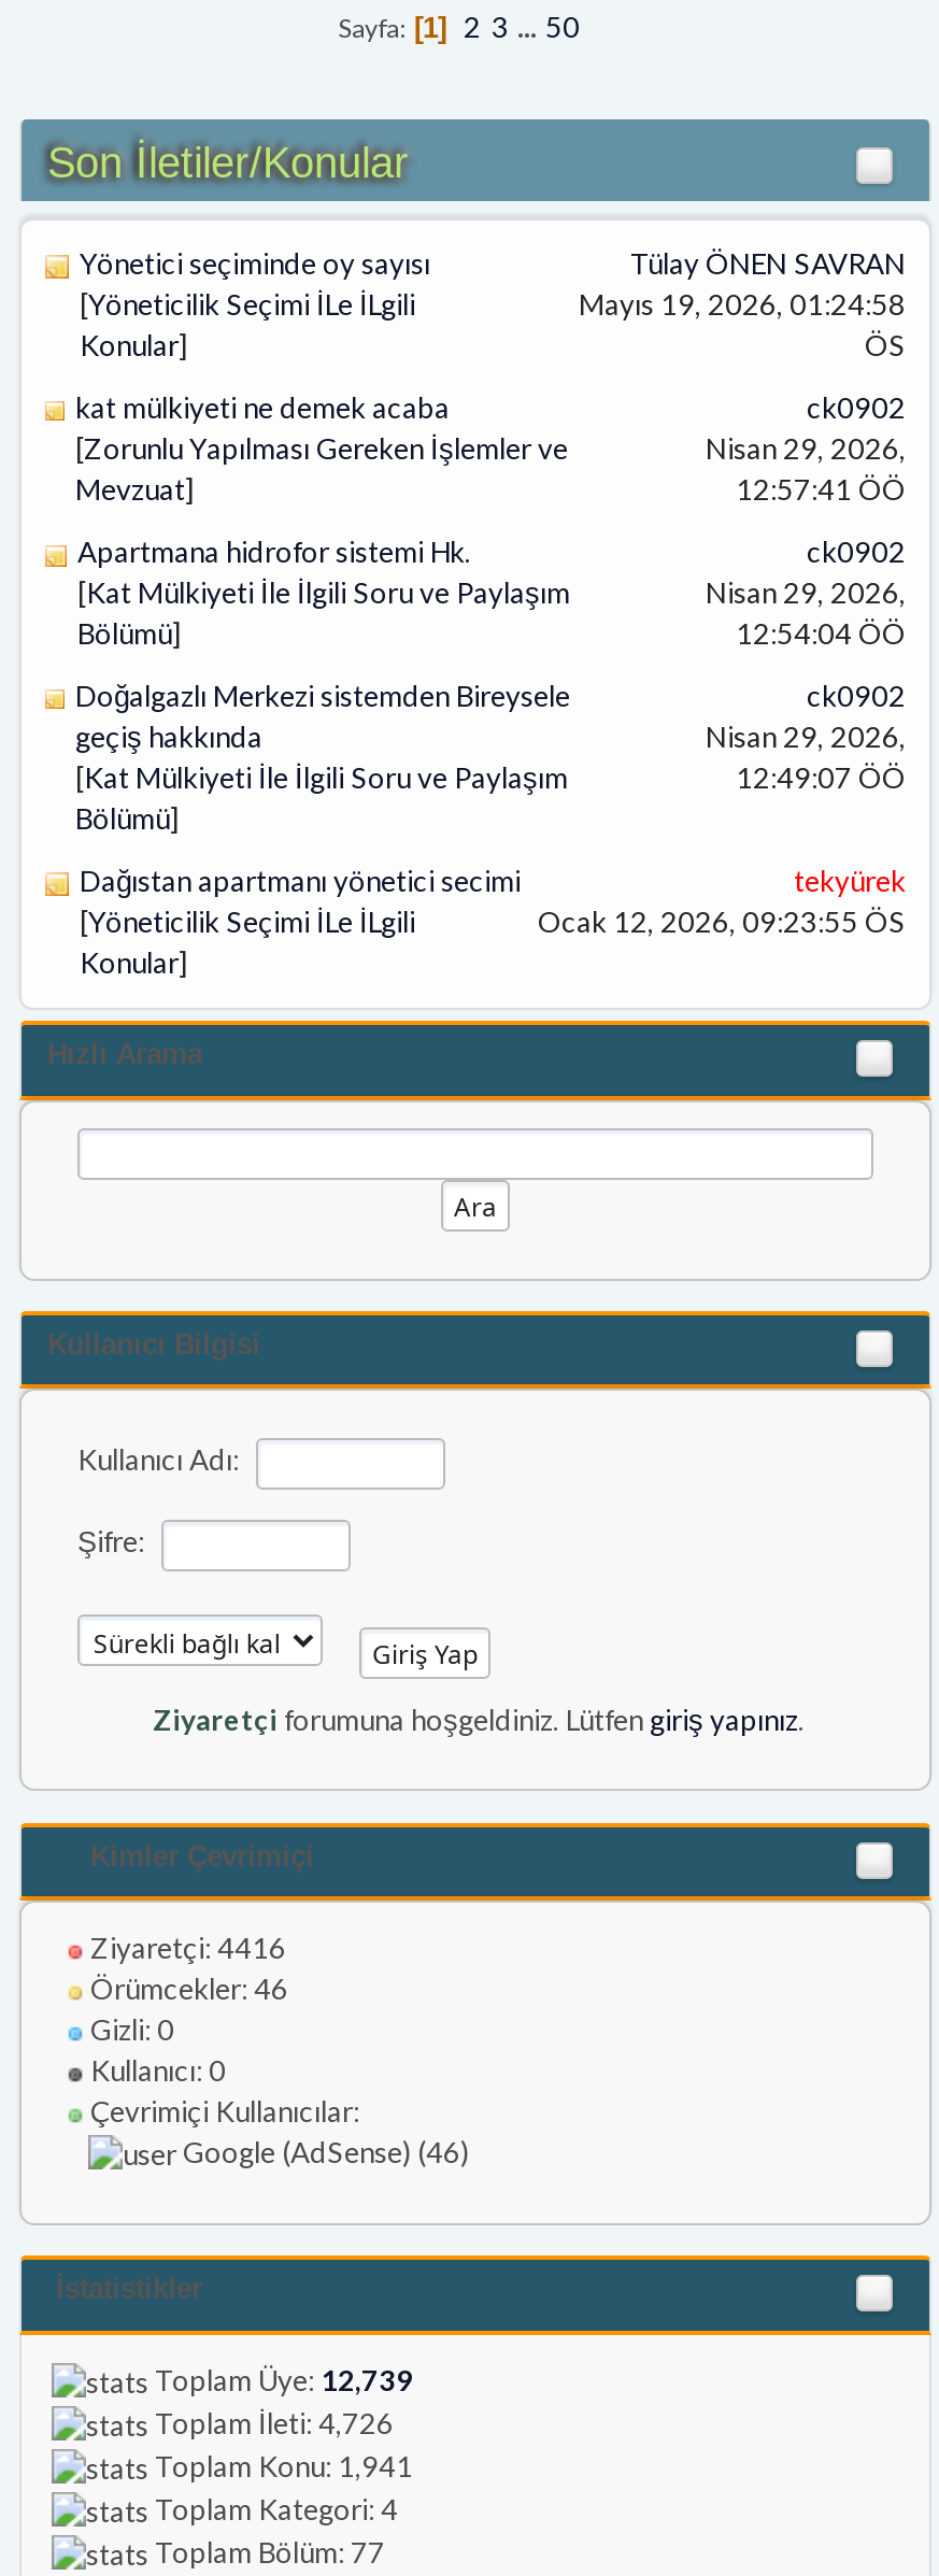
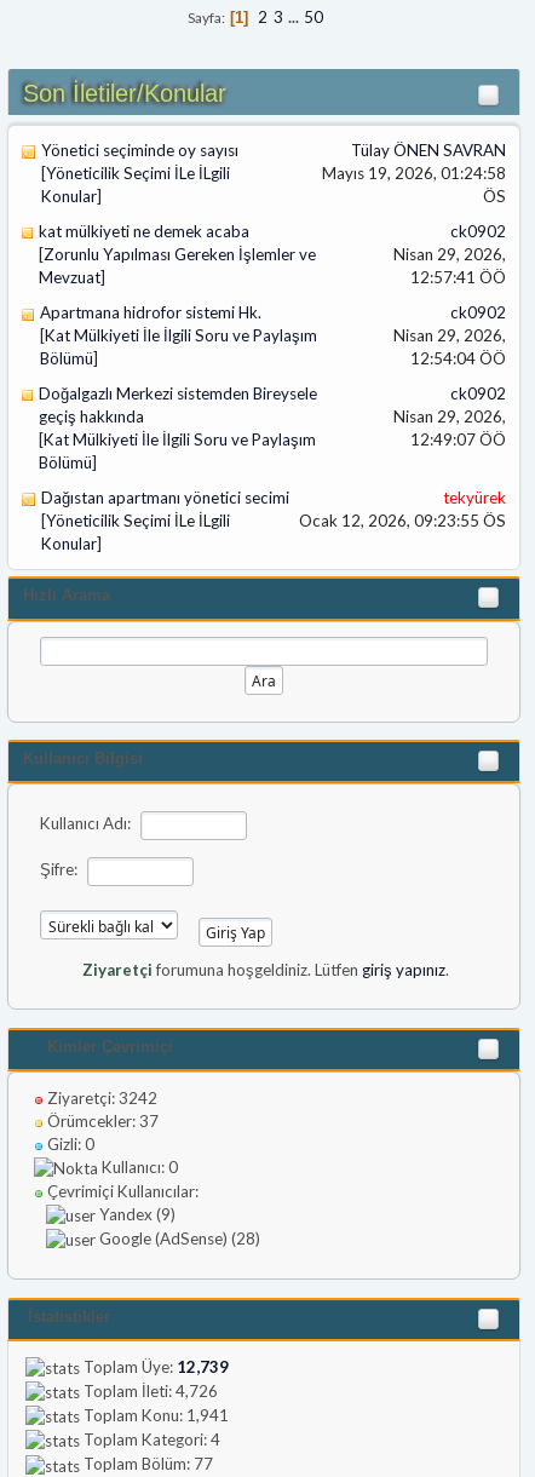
- Ziyaretçi: 4416
+ Ziyaretçi: 3242

- Örümcekler: 46
+ Örümcekler: 37

- Google (AdSense) (46)
+ Yandex (9)
+ Google (AdSense) (28)
